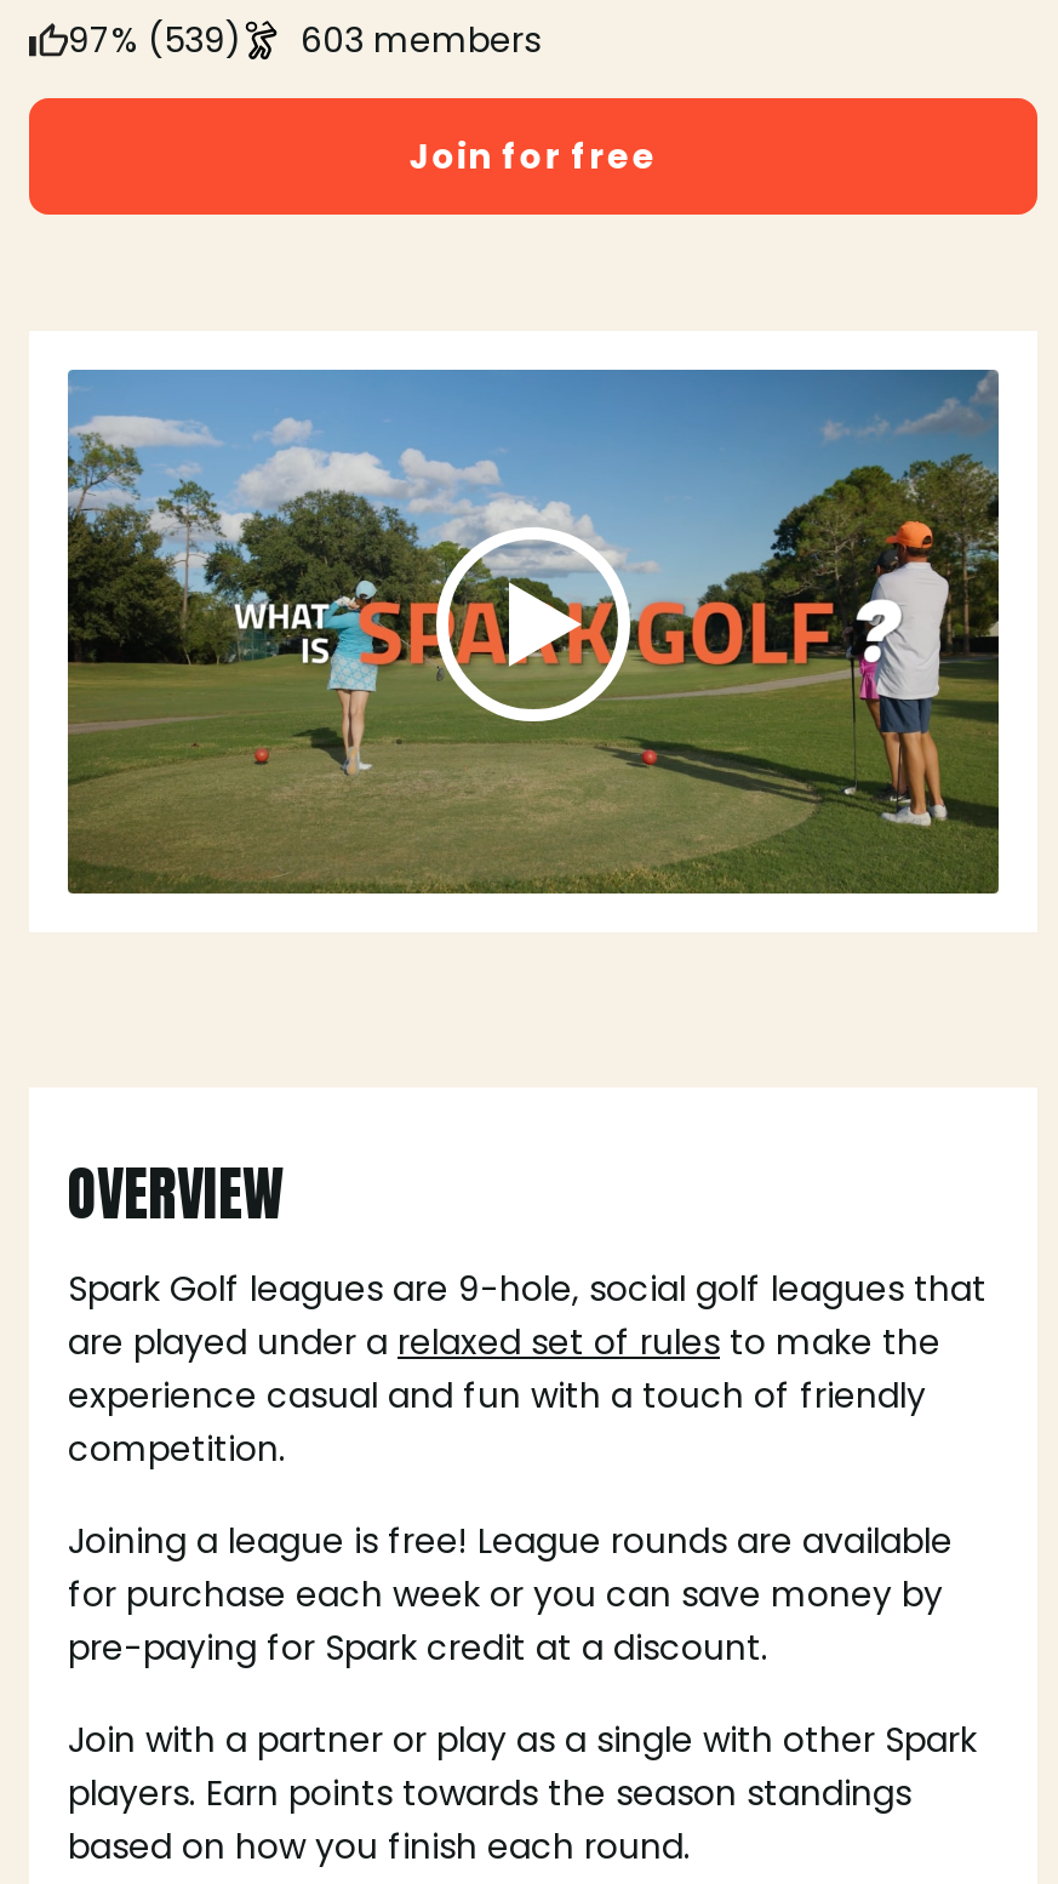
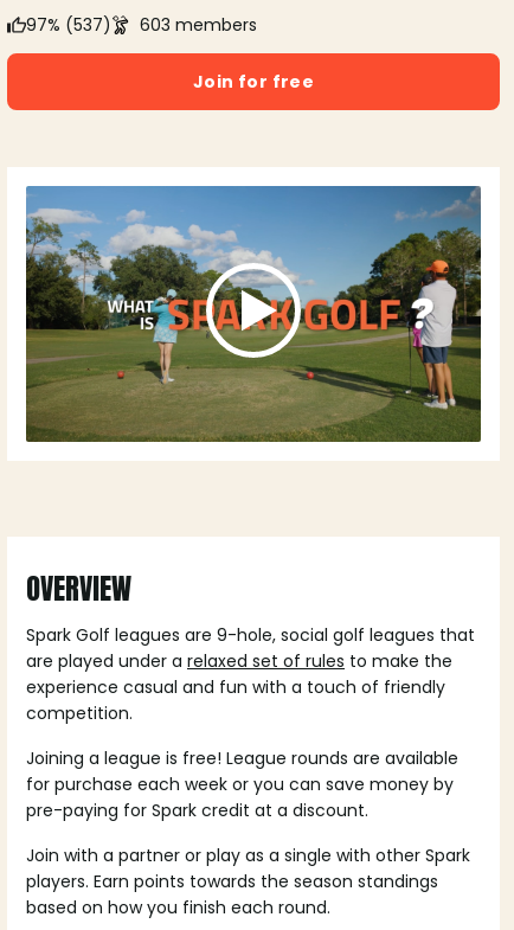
- 97% (539) 603 members
+ 97% (537) 603 members
